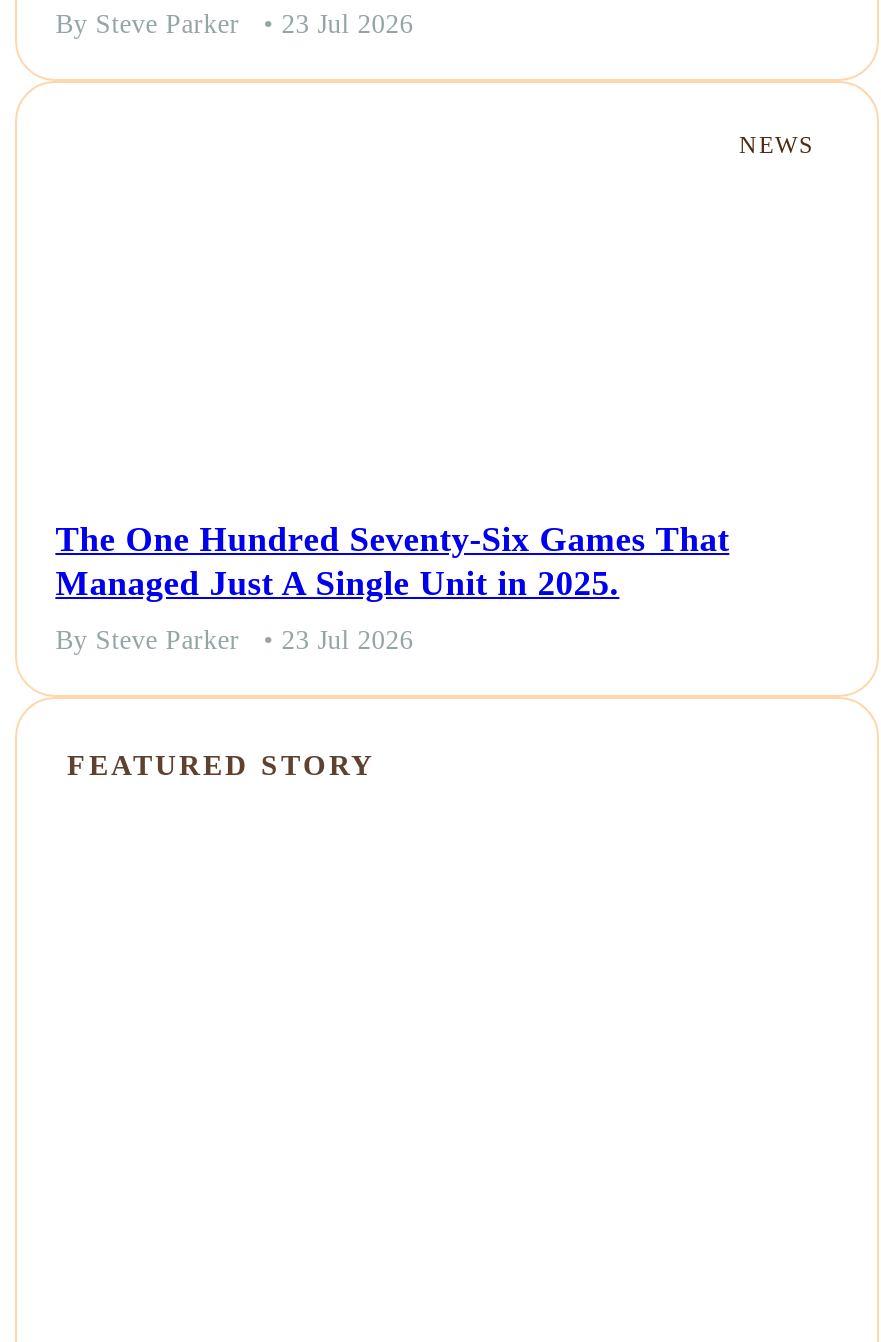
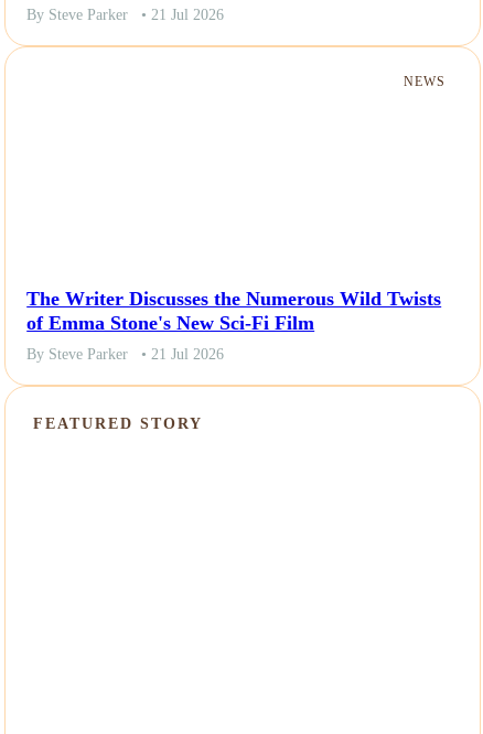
- By Steve Parker • 23 Jul 2026
+ By Steve Parker • 21 Jul 2026

- The One Hundred Seventy-Six Games That
- Managed Just A Single Unit in 2025.
+ The Writer Discusses the Numerous Wild Twists
+ of Emma Stone's New Sci-Fi Film

- By Steve Parker • 23 Jul 2026
+ By Steve Parker • 21 Jul 2026
